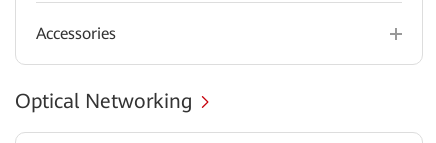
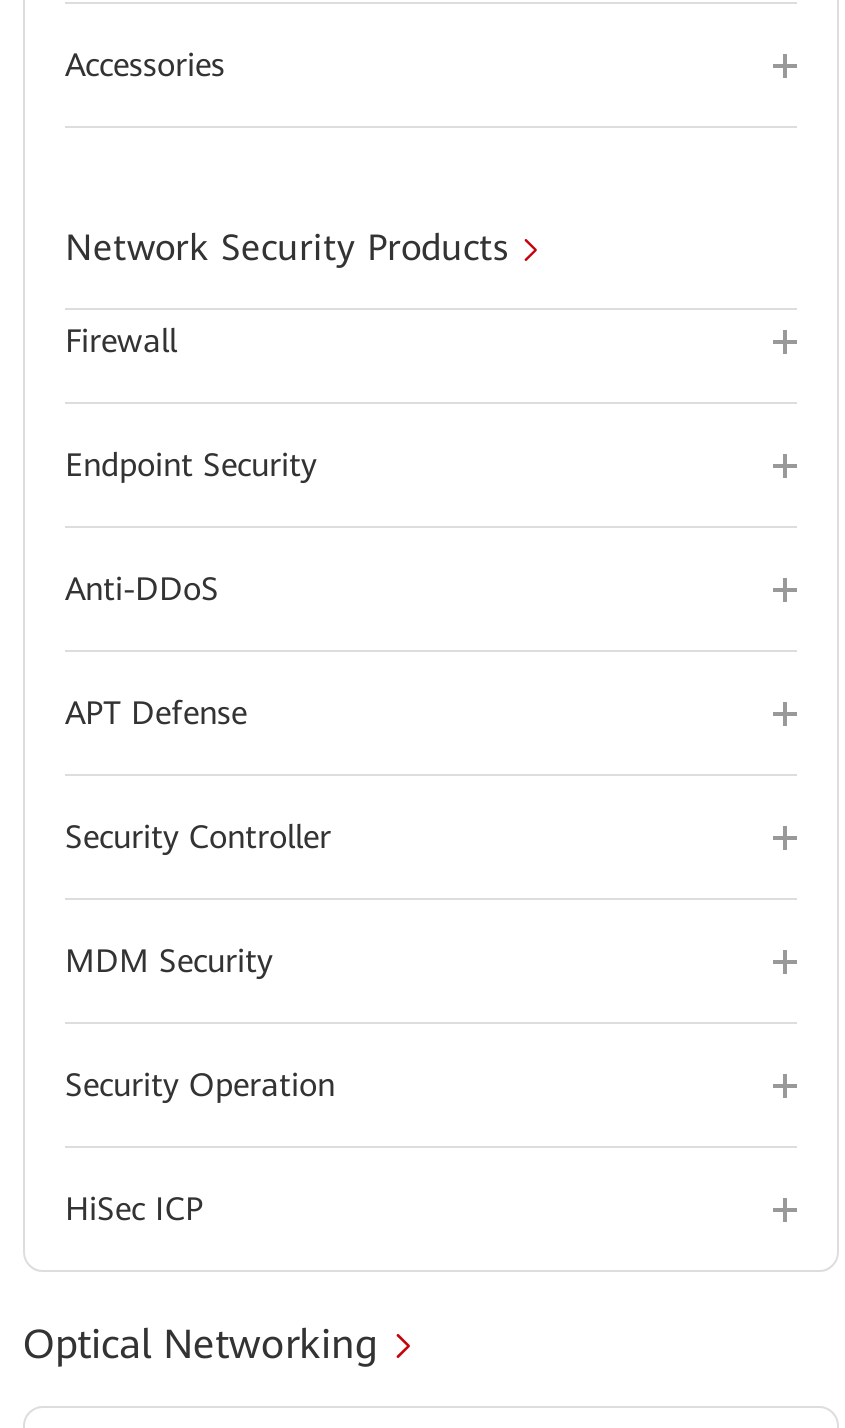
+ Network Security Products
+ Firewall
+ Endpoint Security
+ Anti-DDoS
+ APT Defense
+ Security Controller
+ MDM Security
+ Security Operation
+ HiSec ICP
